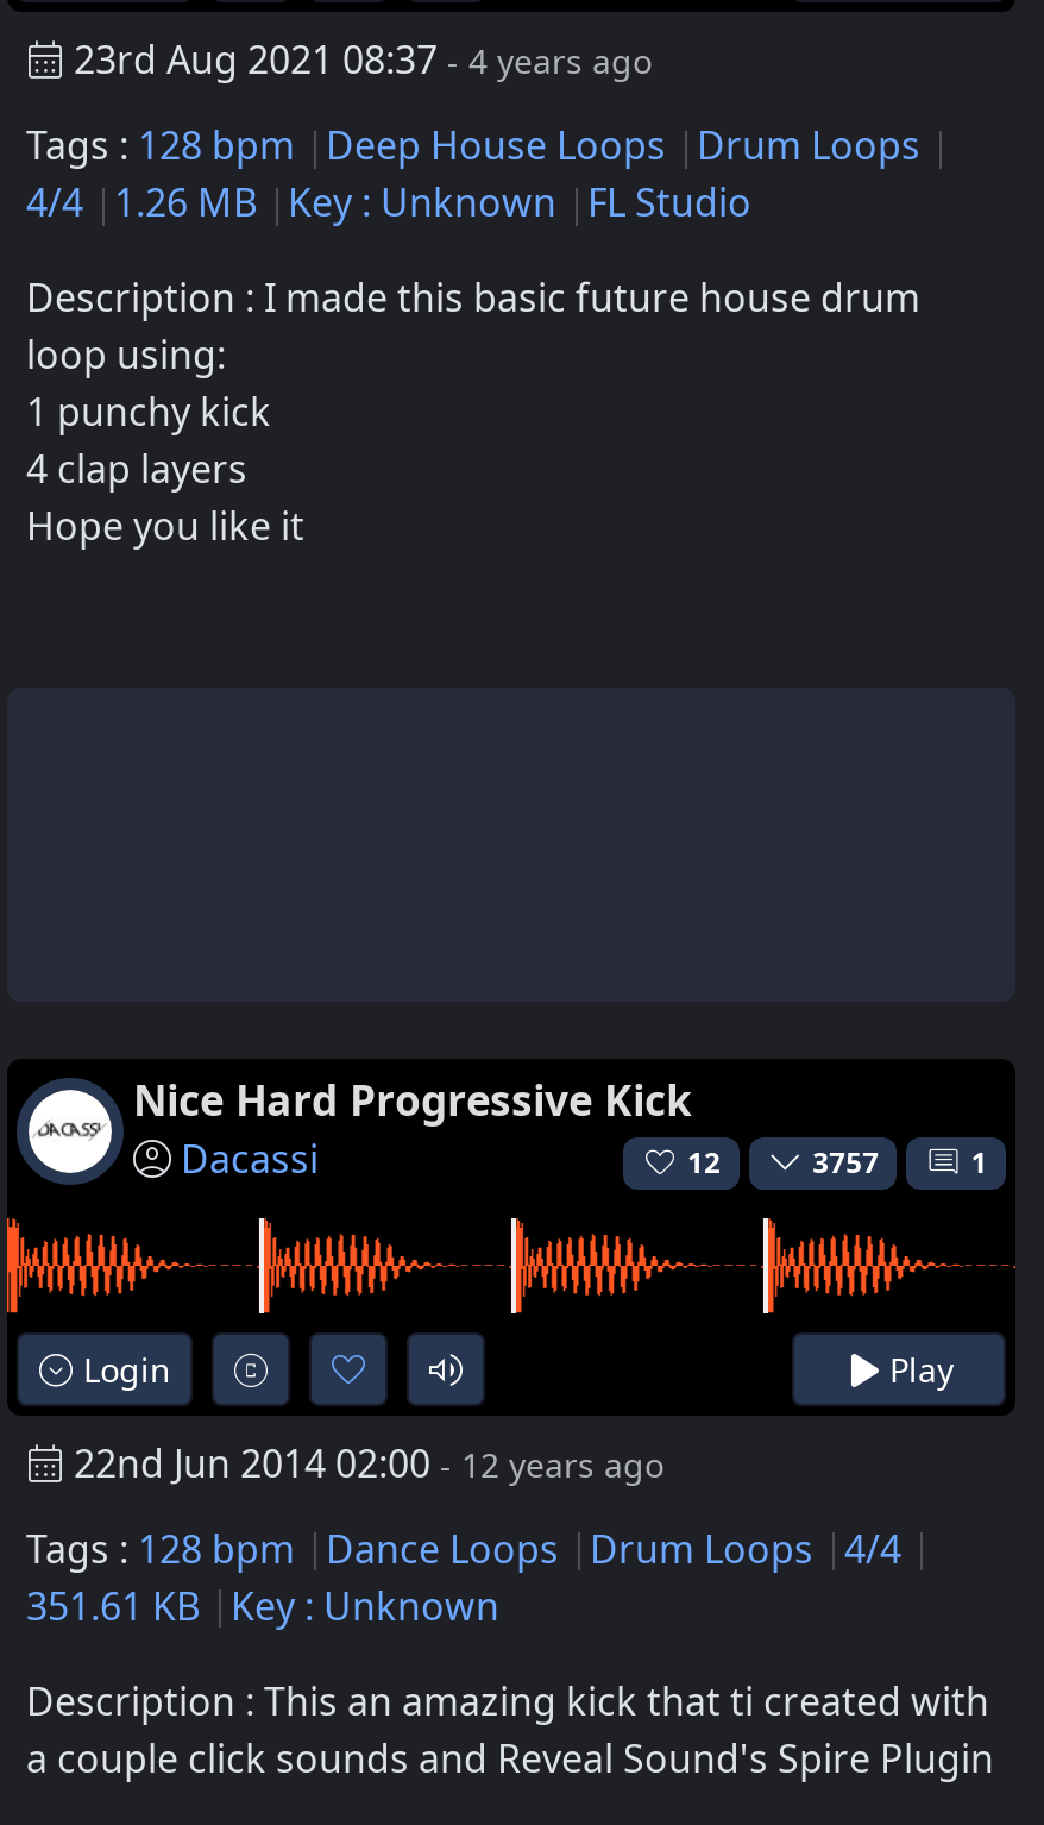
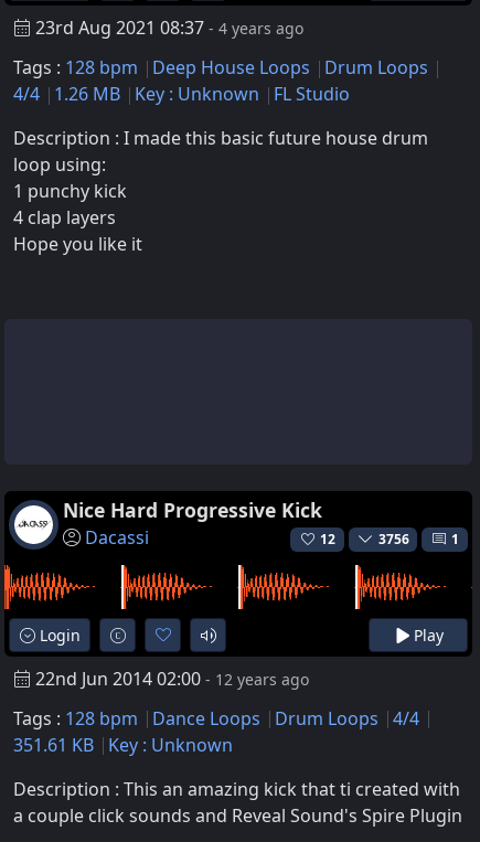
- 3757
+ 3756
